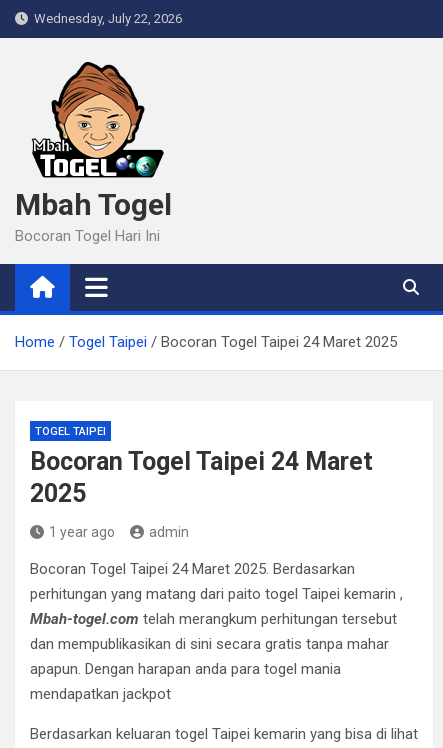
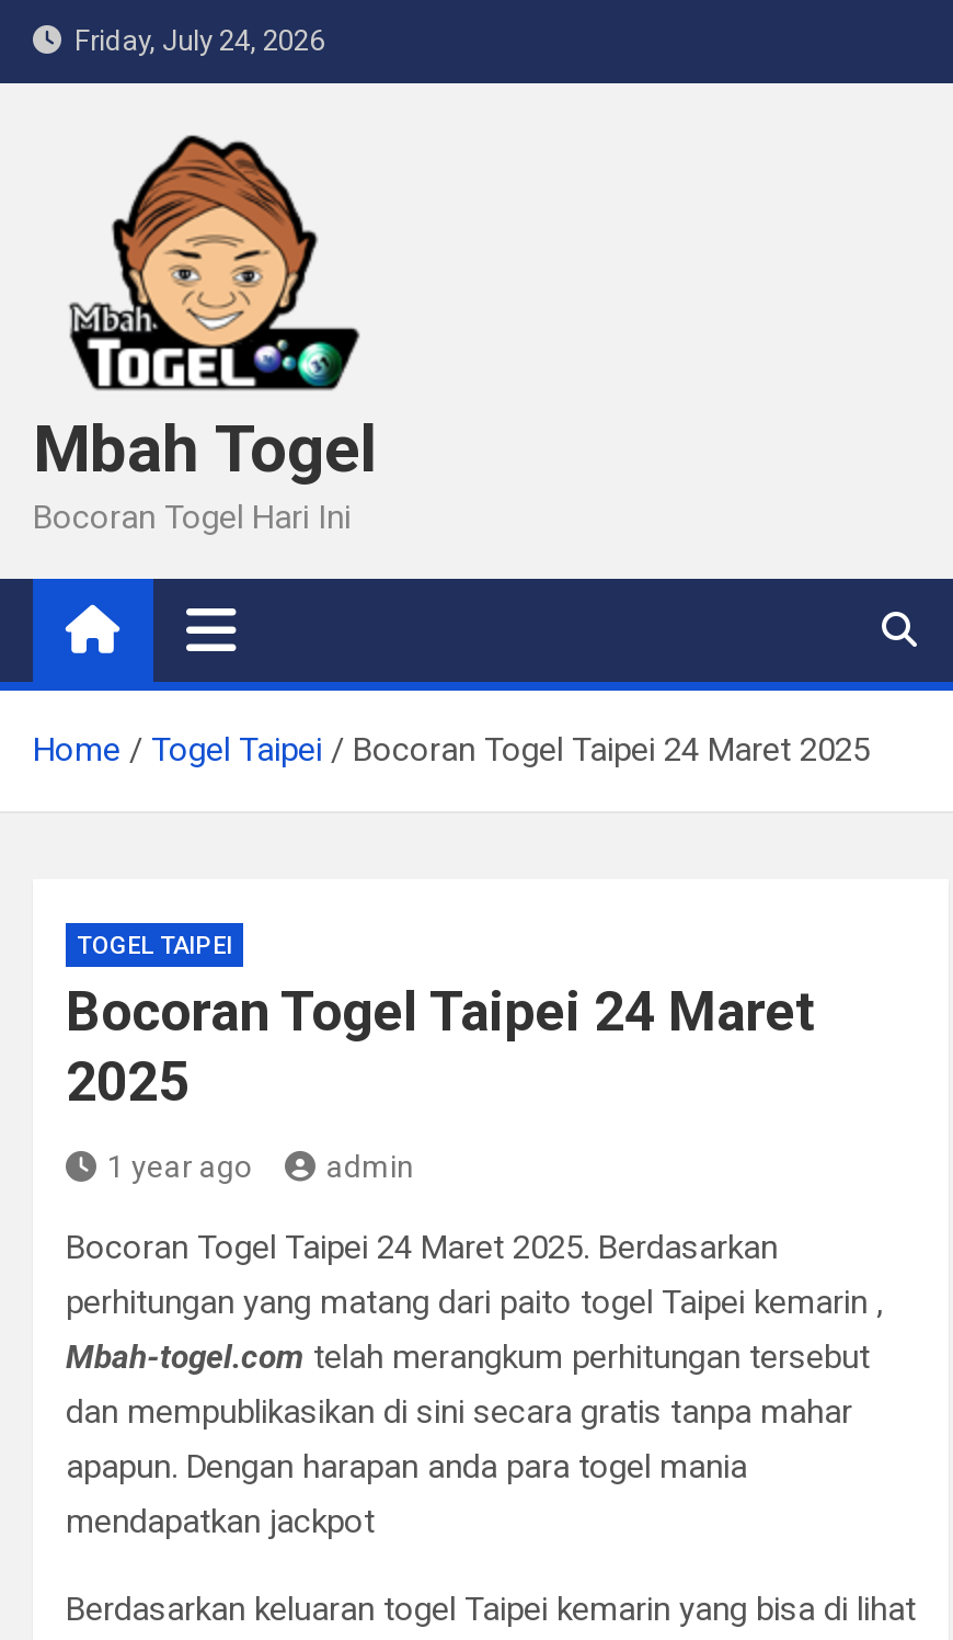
- Wednesday, July 22, 2026
+ Friday, July 24, 2026
